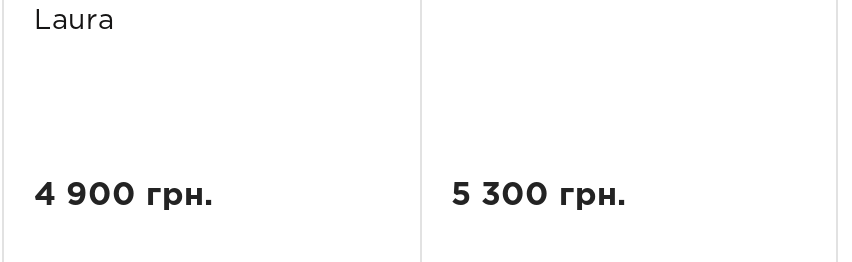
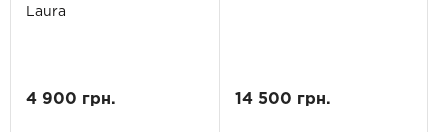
- 5 300 грн.
+ 14 500 грн.
